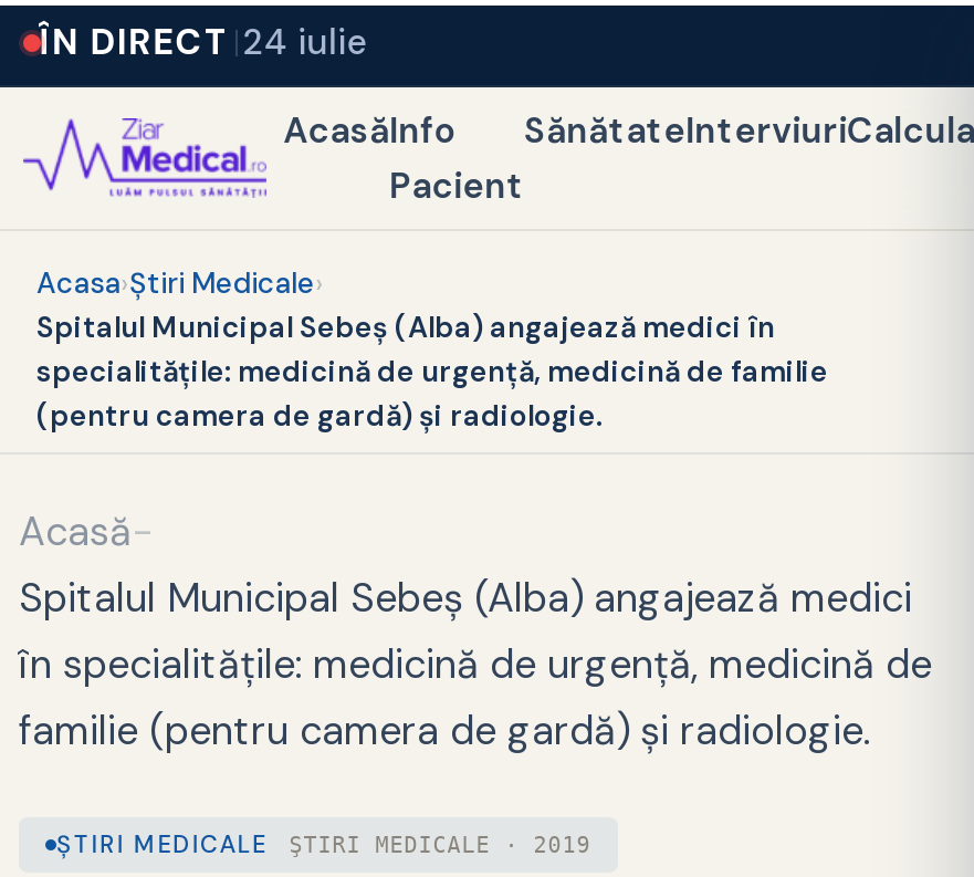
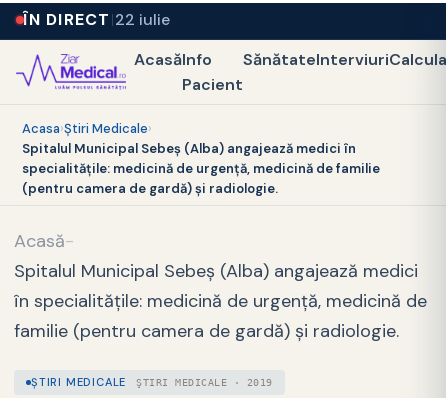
- ÎN DIRECT 24 iulie
+ ÎN DIRECT 22 iulie
